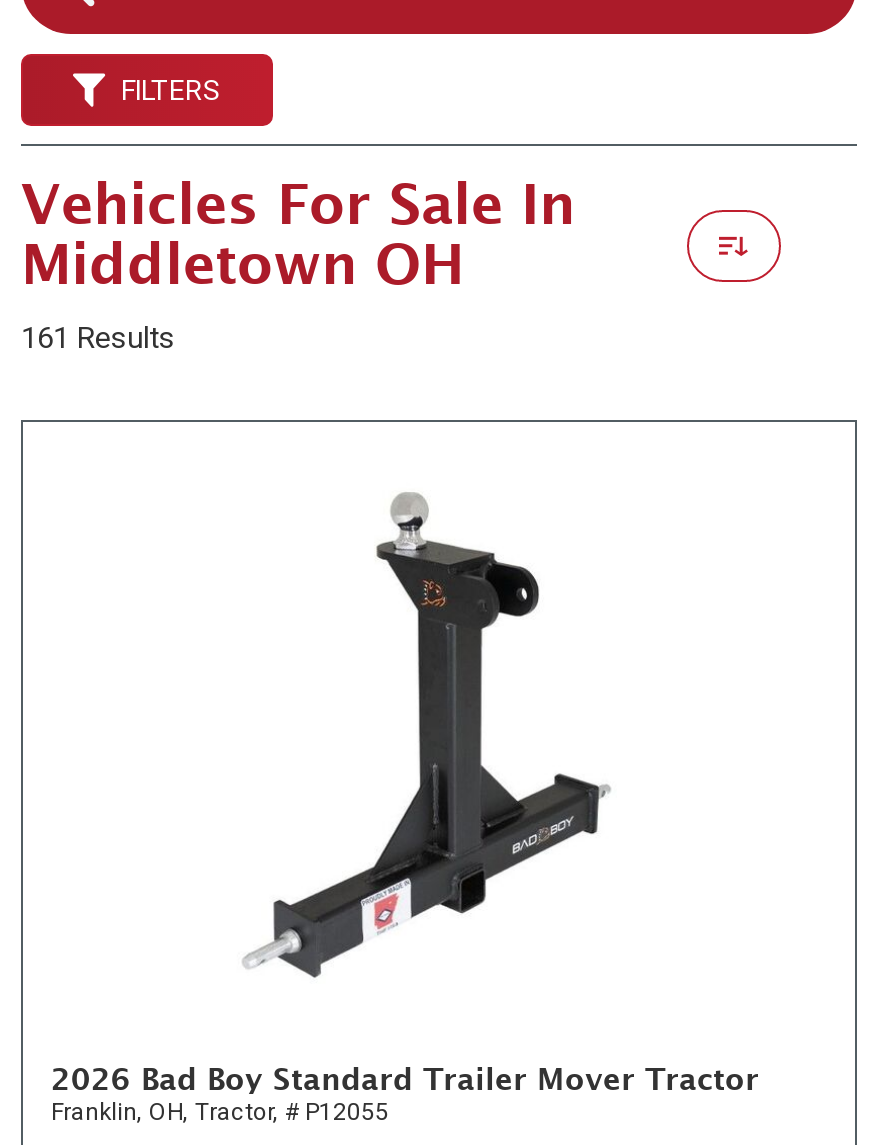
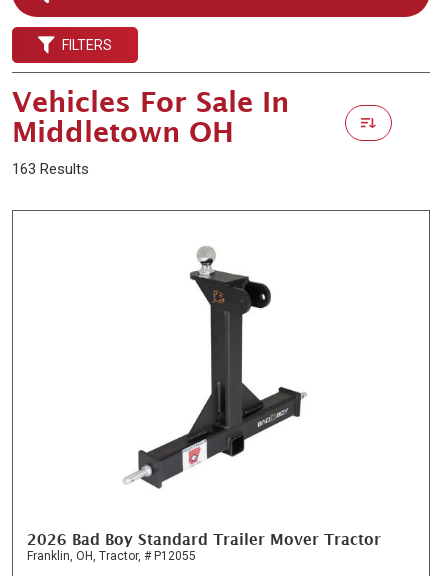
- 161 Results
+ 163 Results
